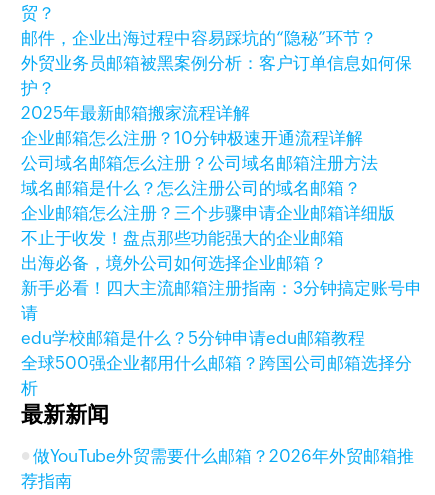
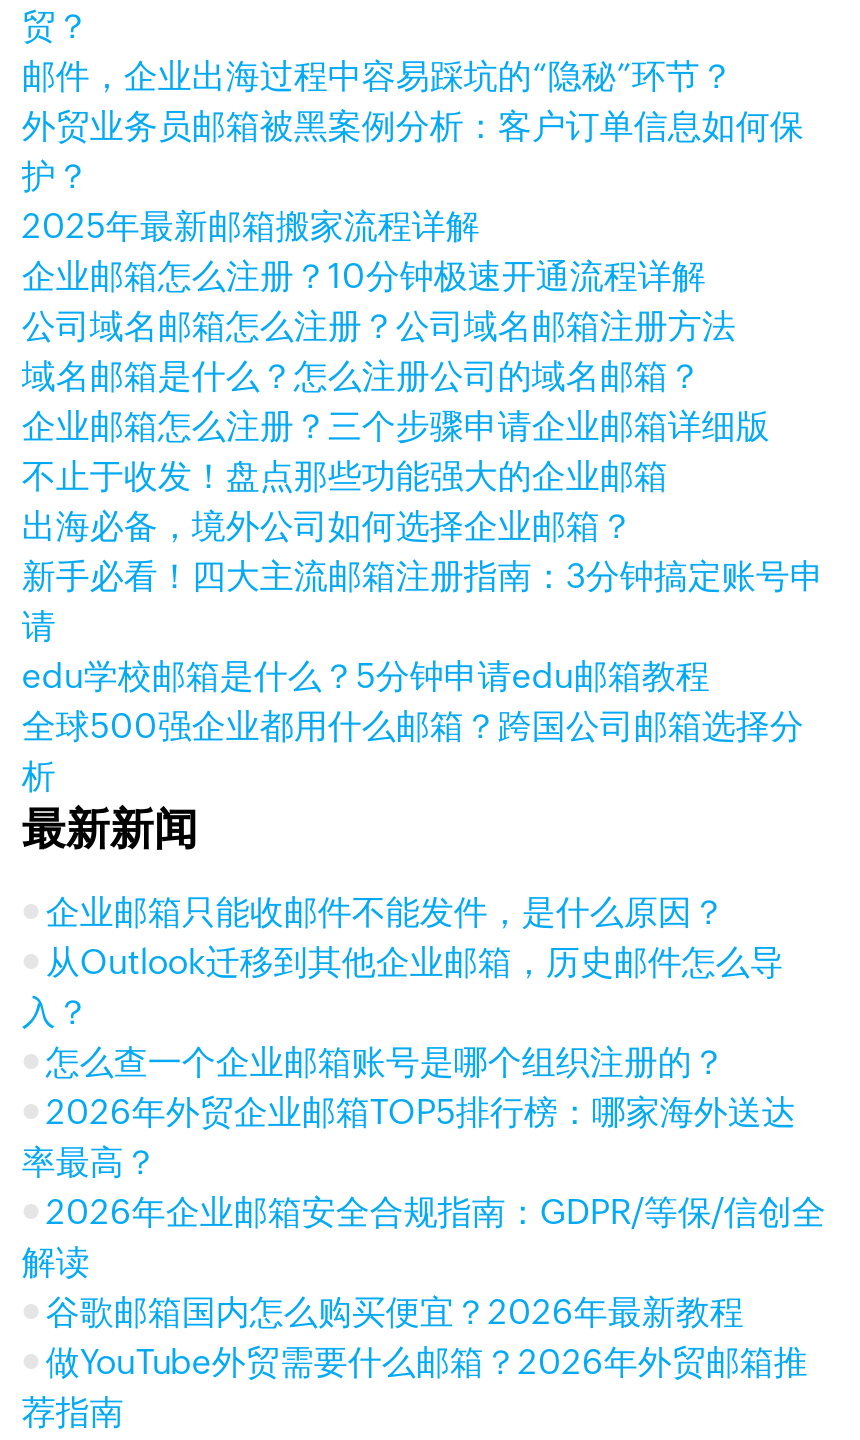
+ 企业邮箱只能收邮件不能发件，是什么原因？
+ 从Outlook迁移到其他企业邮箱，历史邮件怎么导
+ 入？
+ 怎么查一个企业邮箱账号是哪个组织注册的？
+ 2026年外贸企业邮箱TOP5排行榜：哪家海外送达
+ 率最高？
+ 2026年企业邮箱安全合规指南：GDPR/等保/信创全
+ 解读
+ 谷歌邮箱国内怎么购买便宜？2026年最新教程
